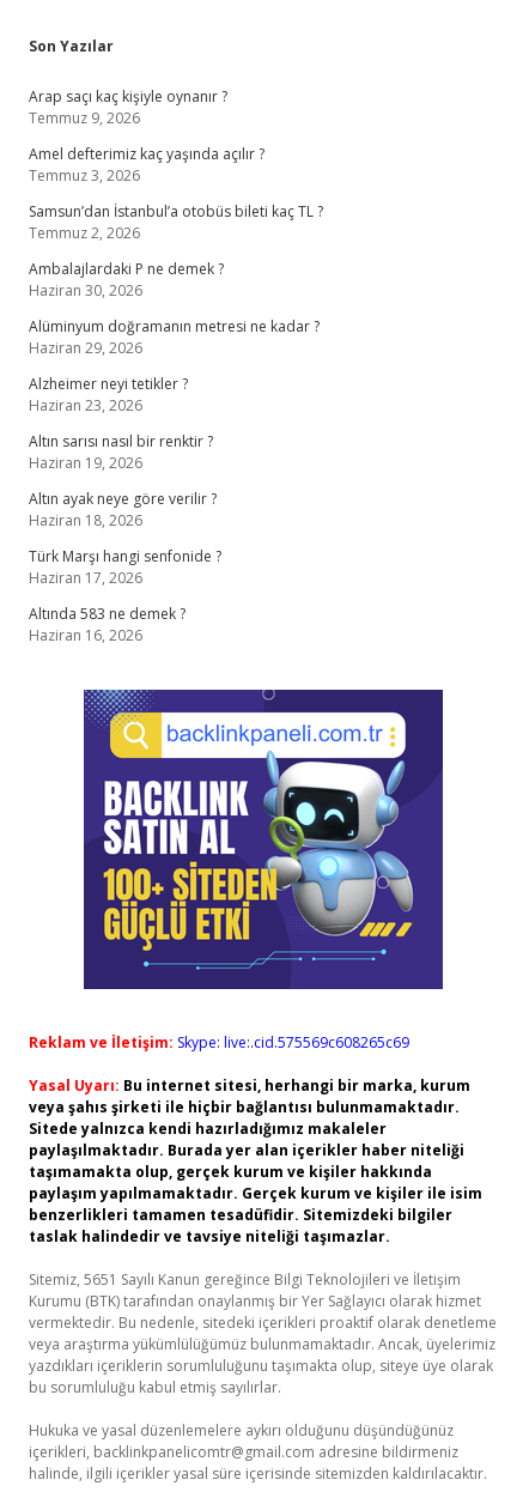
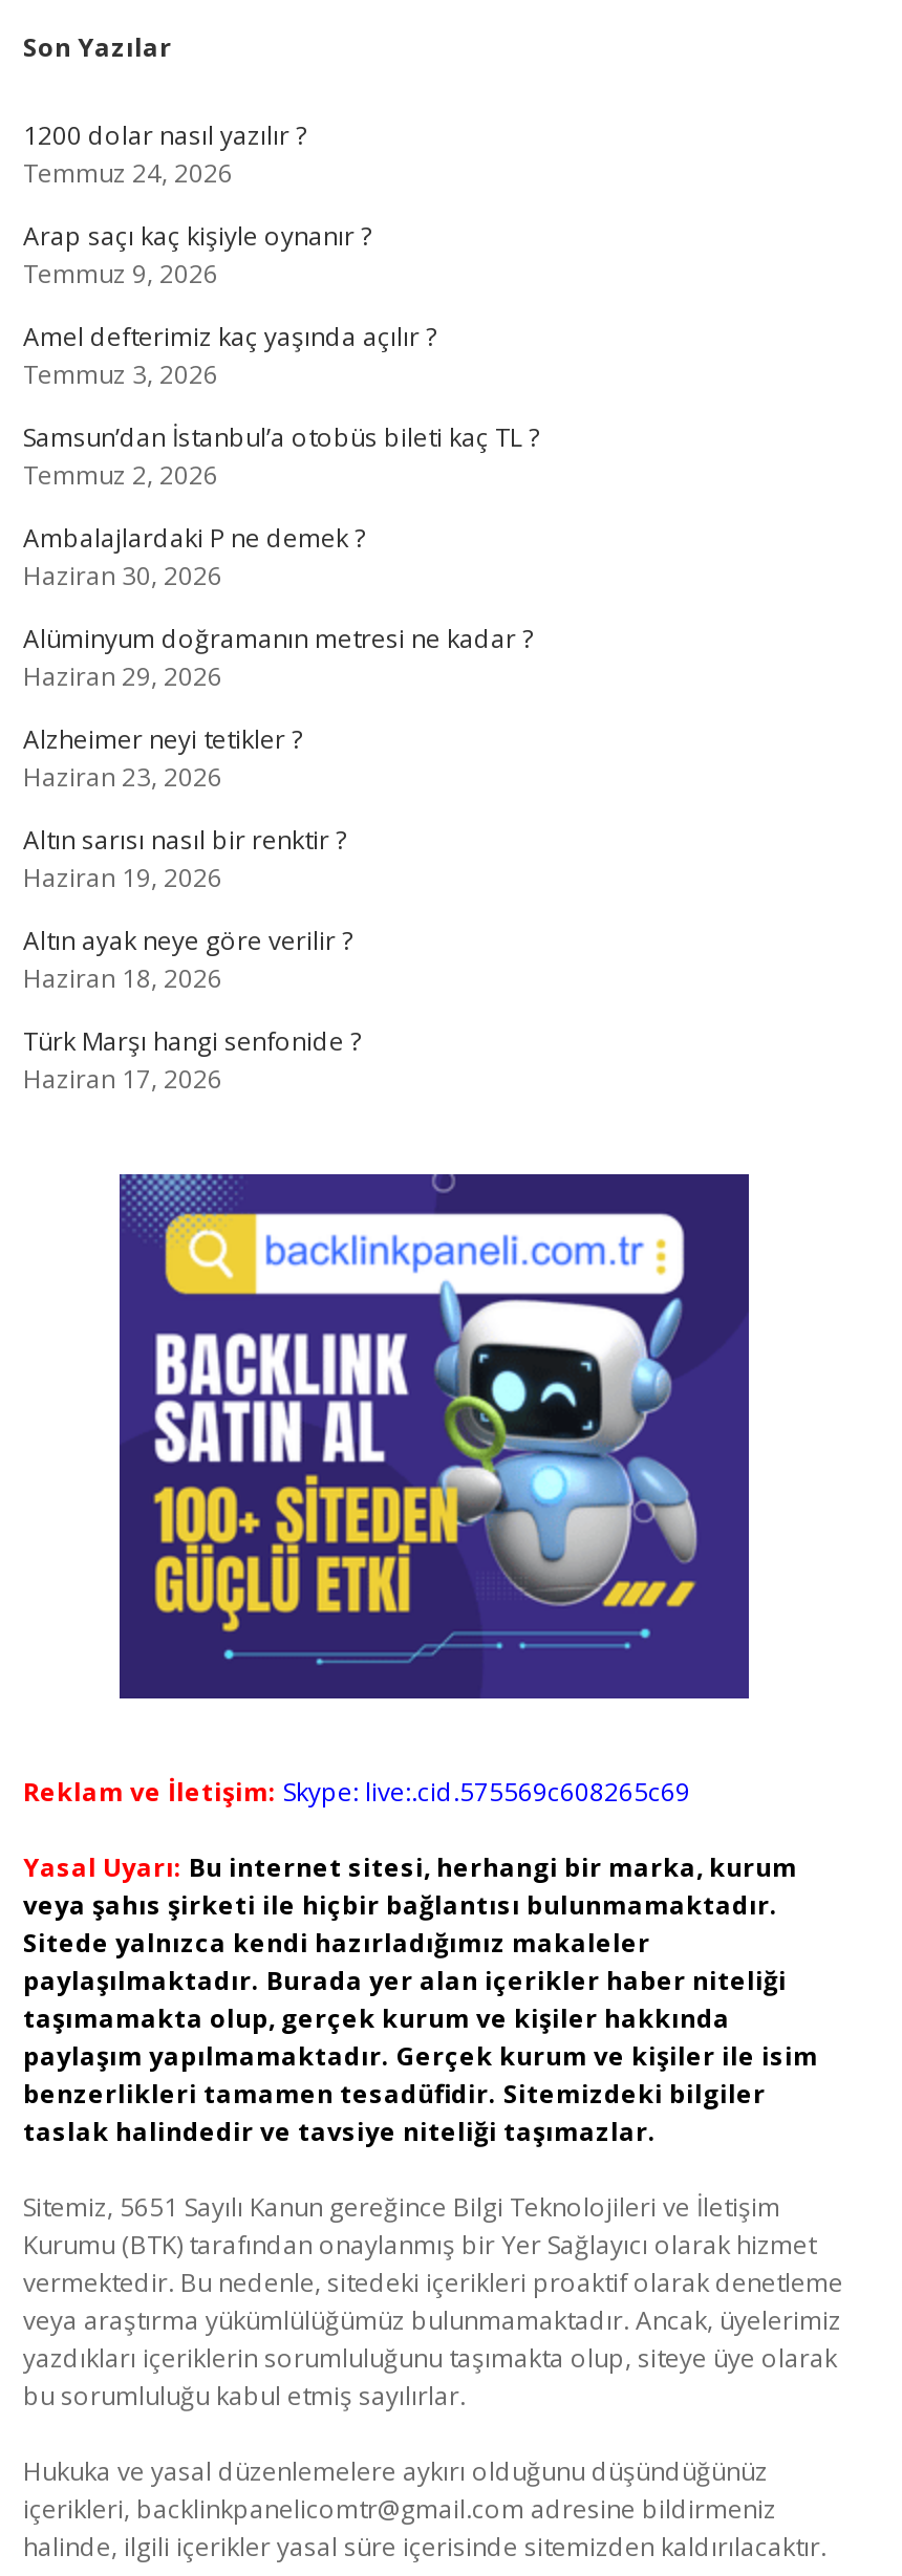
+ 1200 dolar nasıl yazılır ?
+ Temmuz 24, 2026

moved down: Arap saçı kaç kişiyle oynanır ? | Temmuz 9, 2026 | Amel defterimiz kaç yaşında açılır ? | ... | Türk Marşı hangi senfonide ? | Haziran 17, 2026

- Altında 583 ne demek ?
- Haziran 16, 2026
